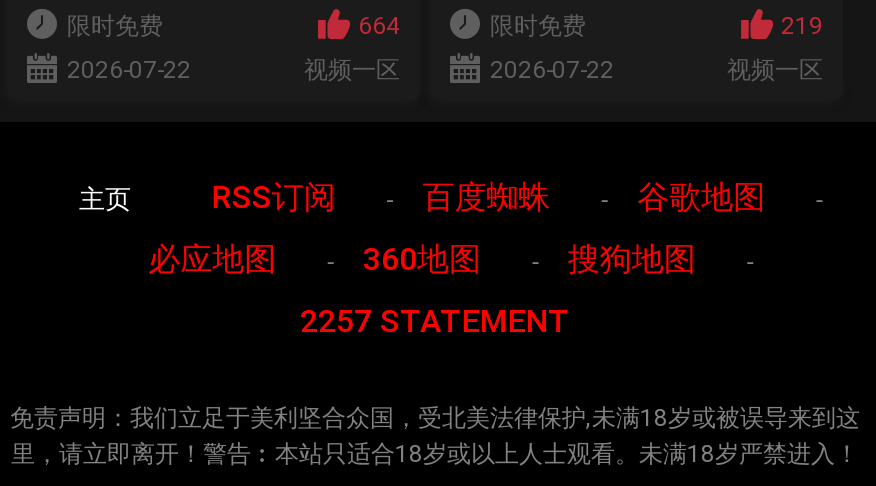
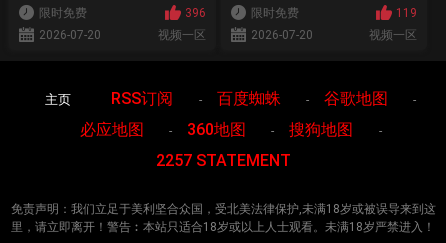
- 664
+ 396

- 219
+ 119

- 2026-07-22
+ 2026-07-20

- 2026-07-22
+ 2026-07-20
